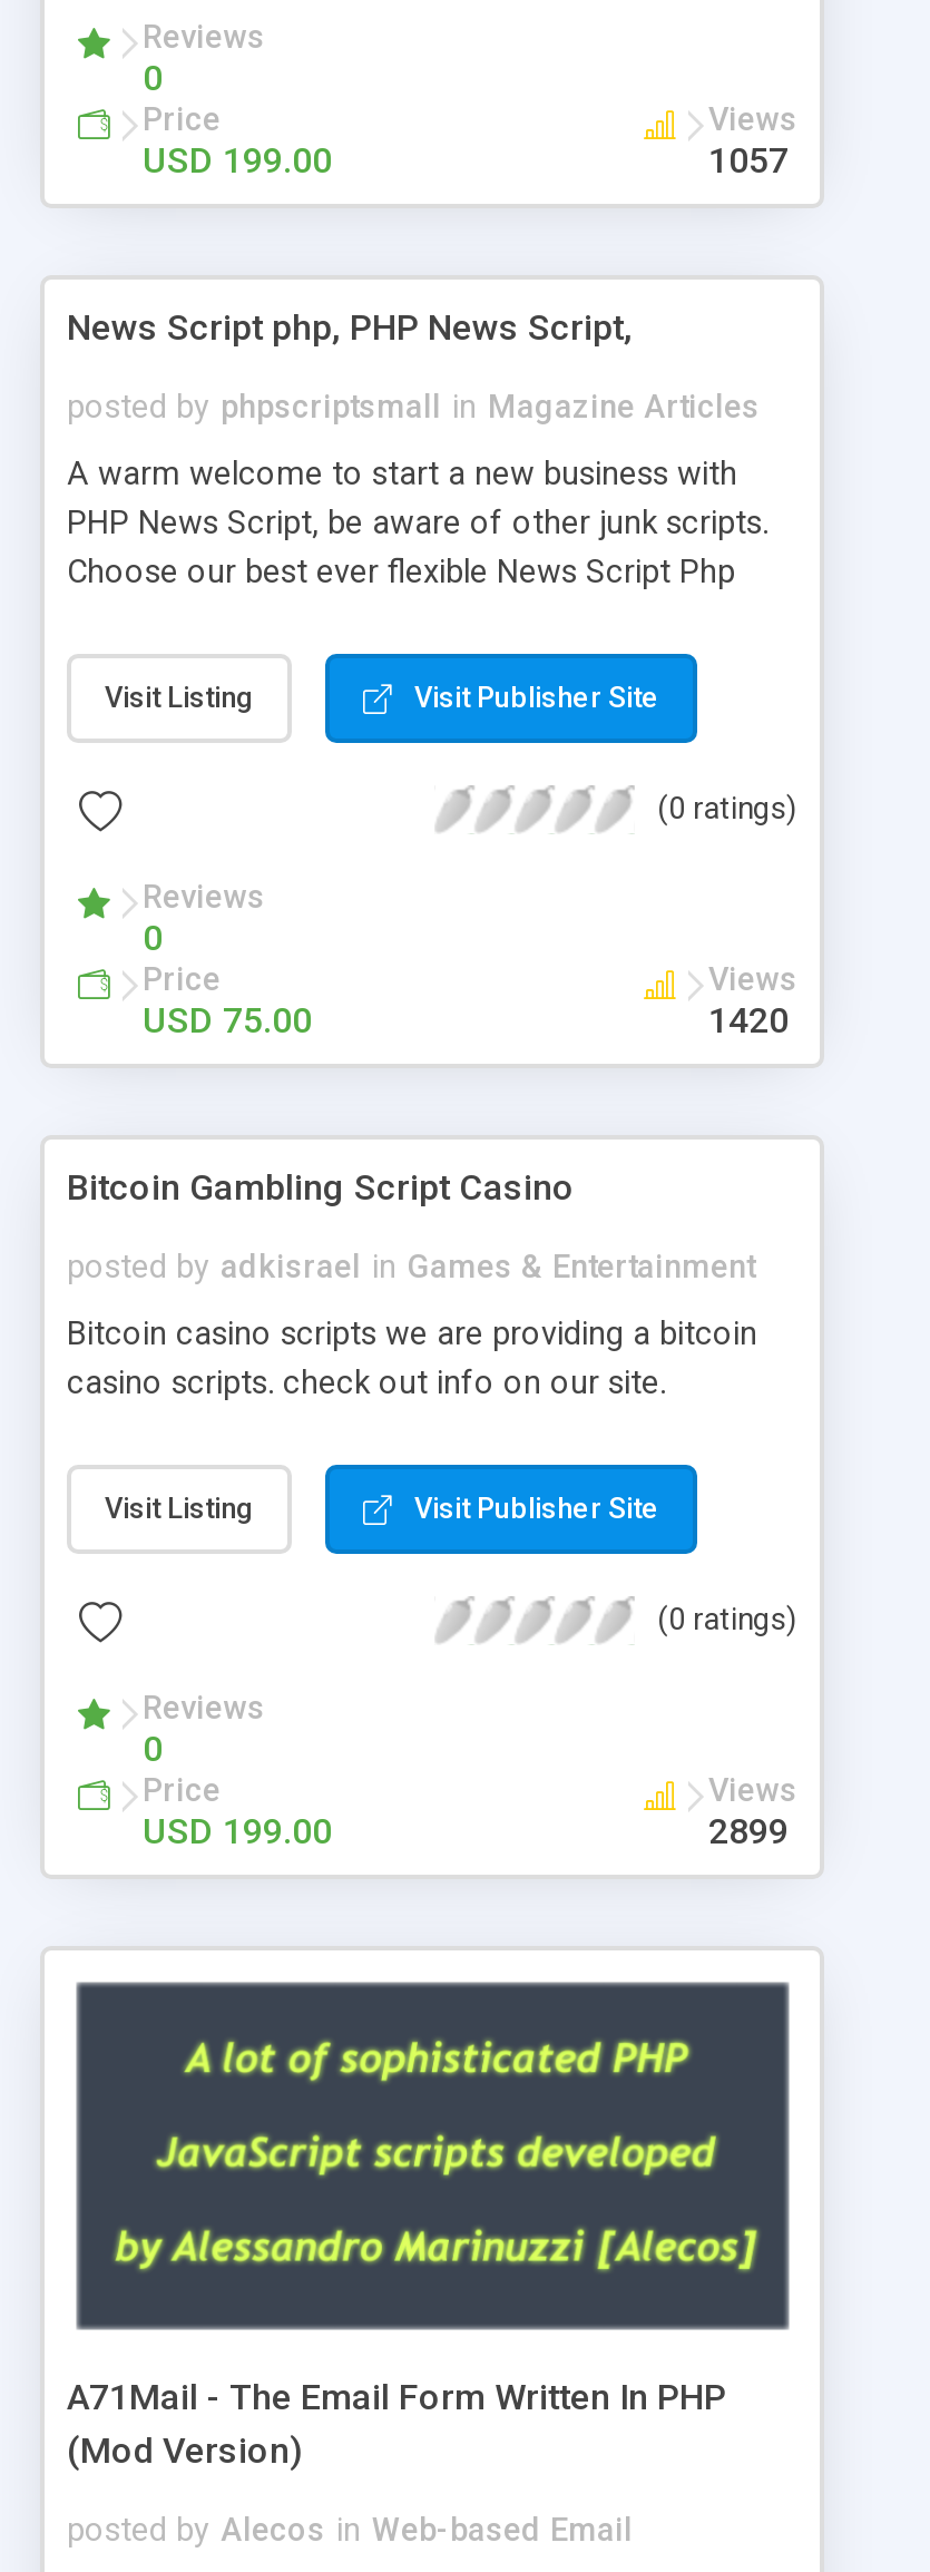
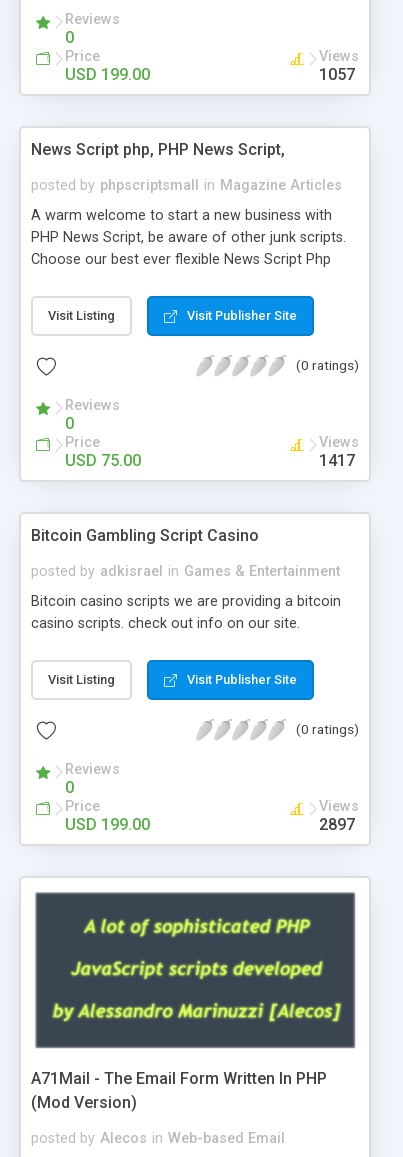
- 1420
+ 1417

- 2899
+ 2897
